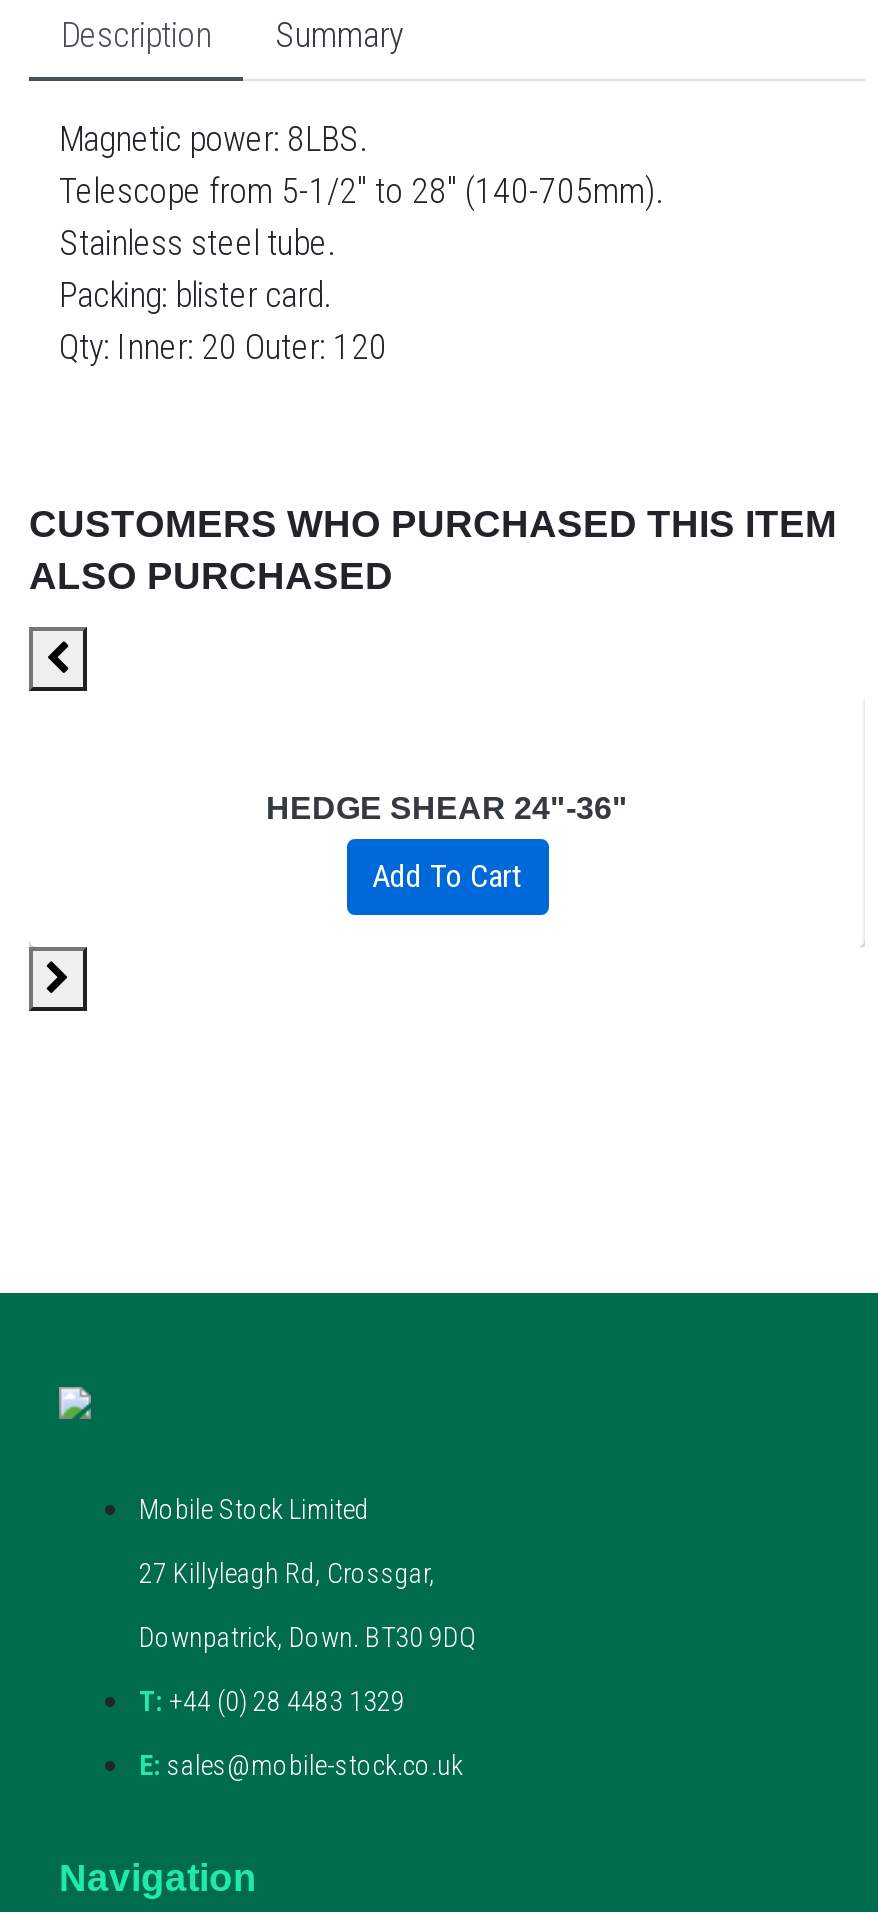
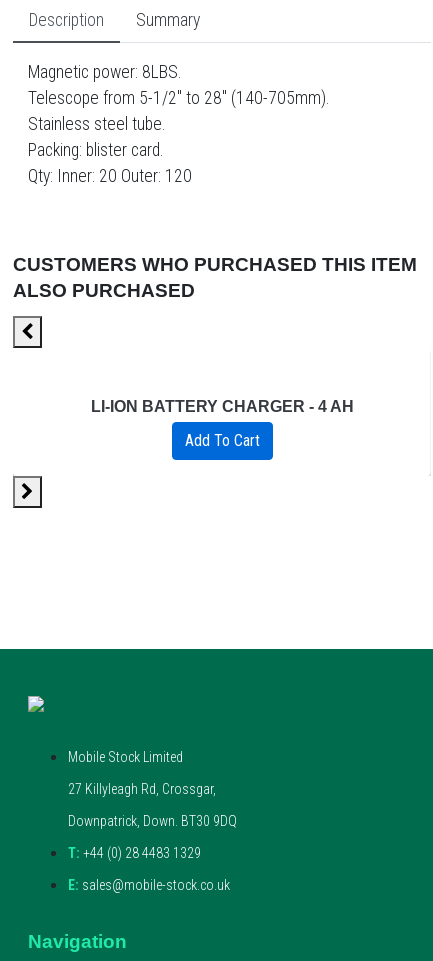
- HEDGE SHEAR 24"-36"
+ LI-ION BATTERY CHARGER - 4 AH
